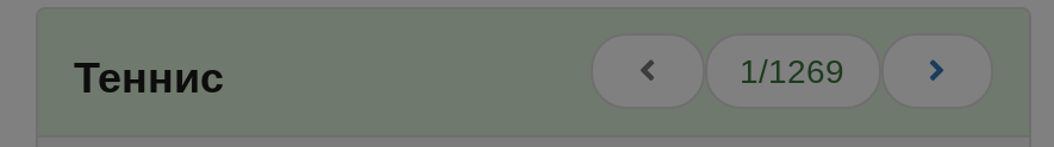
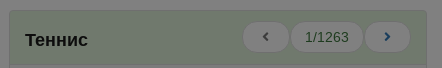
- 1/1269
+ 1/1263
